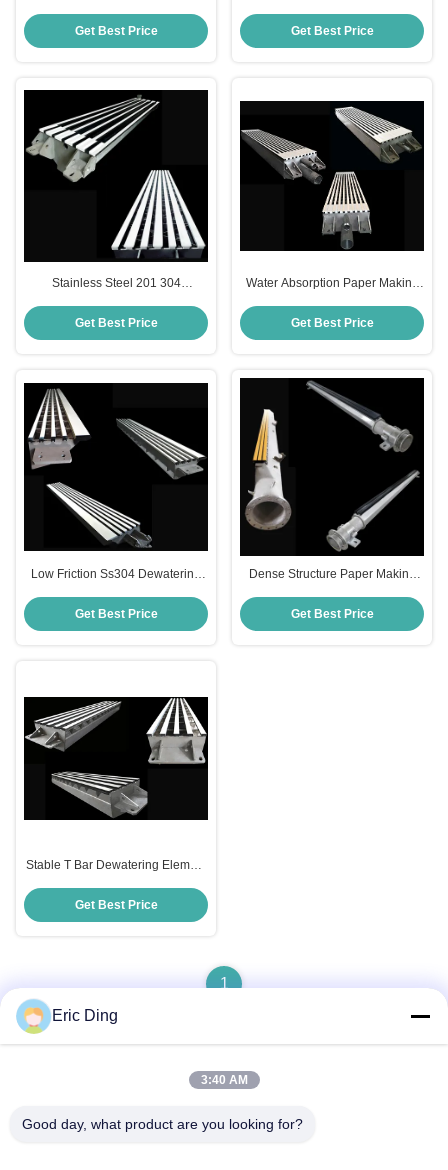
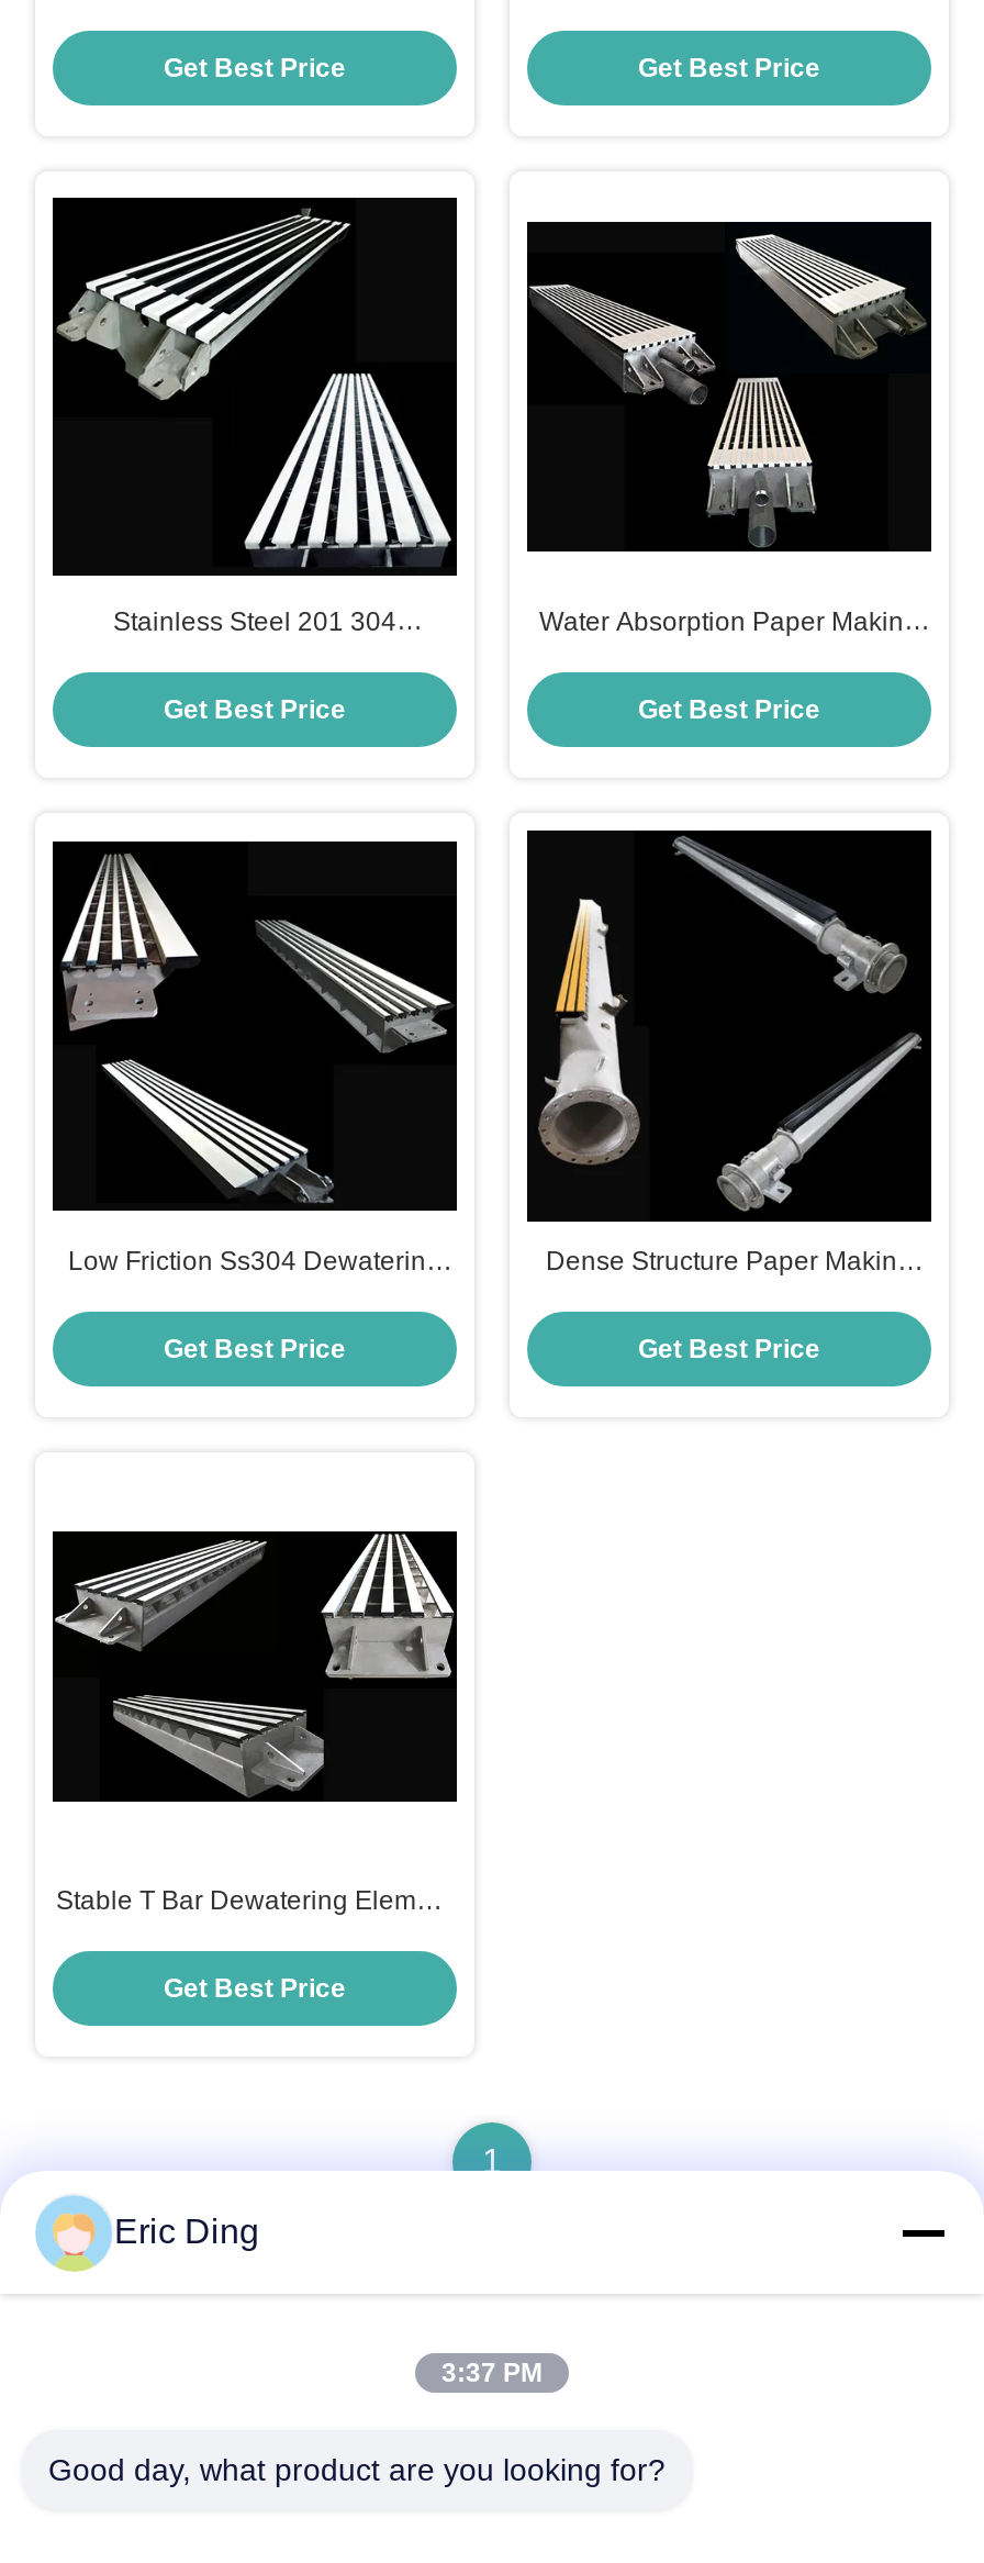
- 3:40 AM
+ 3:37 PM
